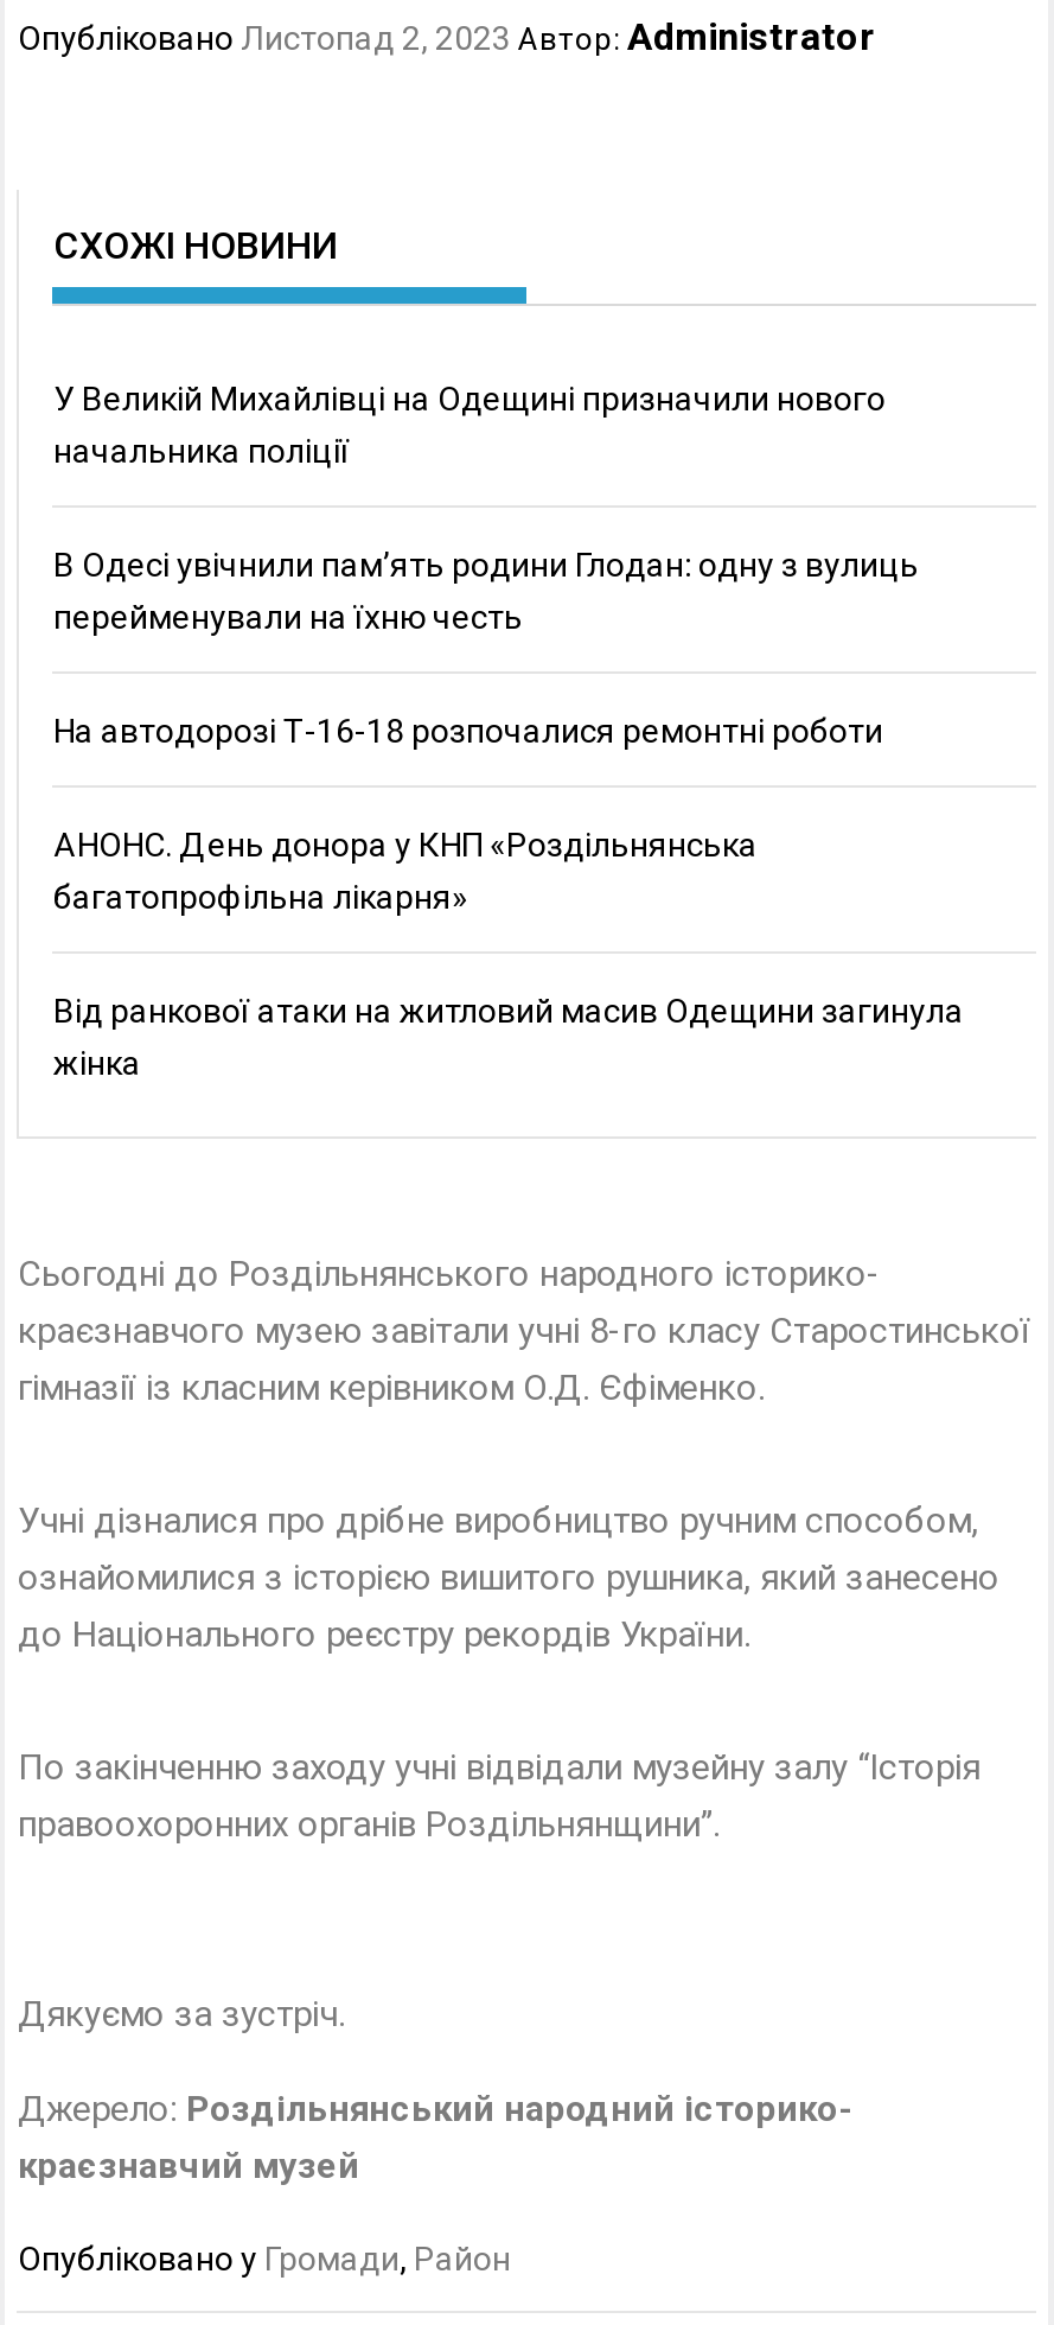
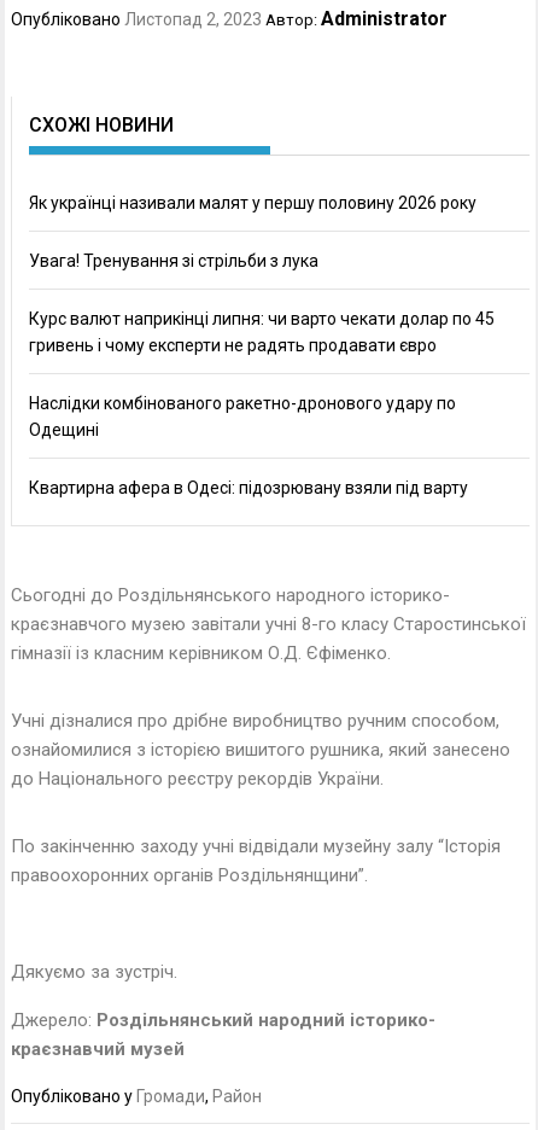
- У Великій Михайлівці на Одещині призначили нового
- начальника поліції
+ Як українці називали малят у першу половину 2026 року

- В Одесі увічнили пам’ять родини Глодан: одну з вулиць
- перейменували на їхню честь
+ Увага! Тренування зі стрільби з лука

- На автодорозі Т-16-18 розпочалися ремонтні роботи
+ Курс валют наприкінці липня: чи варто чекати долар по 45
+ гривень і чому експерти не радять продавати євро

- АНОНС. День донора у КНП «Роздільнянська
- багатопрофільна лікарня»
+ Наслідки комбінованого ракетно-дронового удару по
+ Одещині

- Від ранкової атаки на житловий масив Одещини загинула
- жінка
+ Квартирна афера в Одесі: підозрювану взяли під варту
